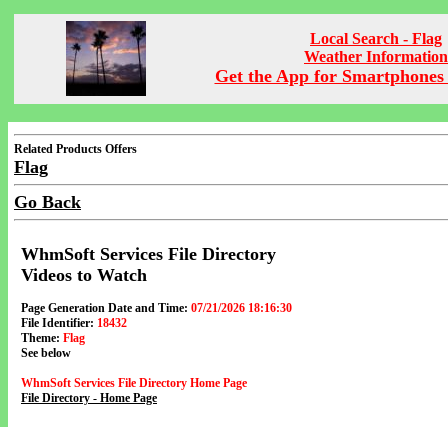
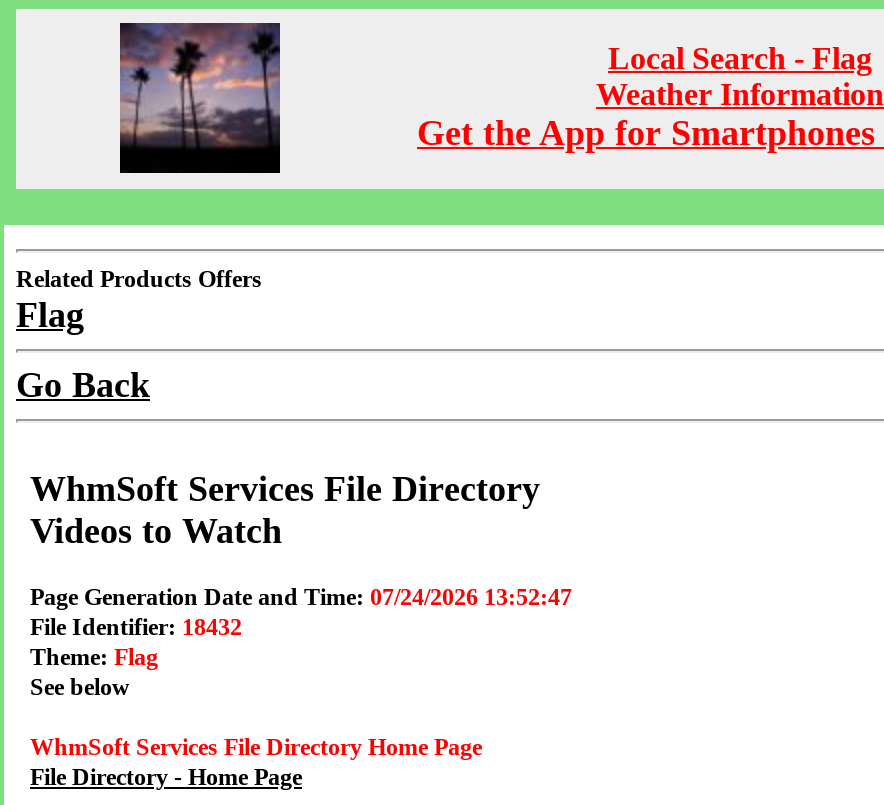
- Page Generation Date and Time: 07/21/2026 18:16:30
+ Page Generation Date and Time: 07/24/2026 13:52:47
